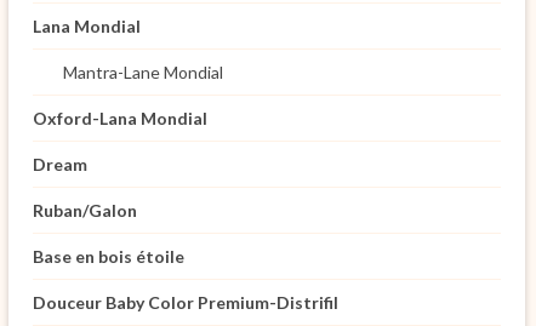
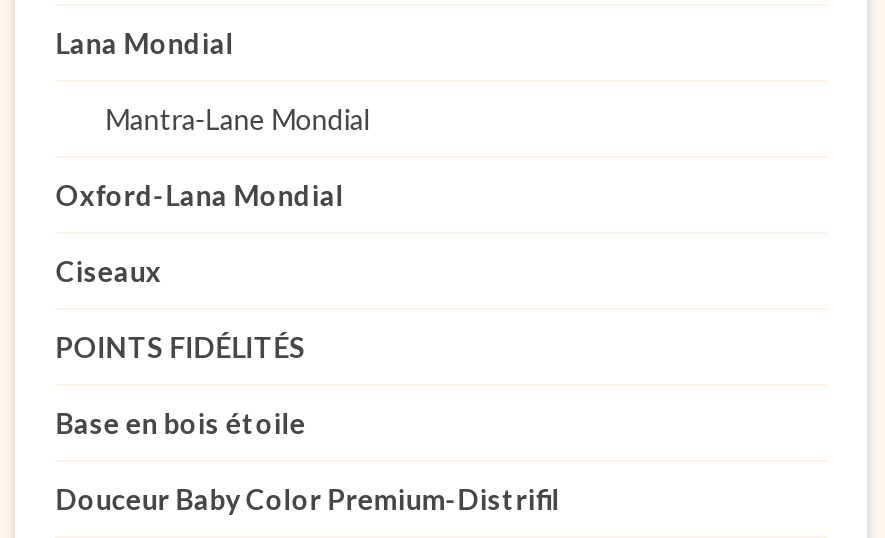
- Dream
+ Ciseaux

- Ruban/Galon
+ POINTS FIDÉLITÉS
